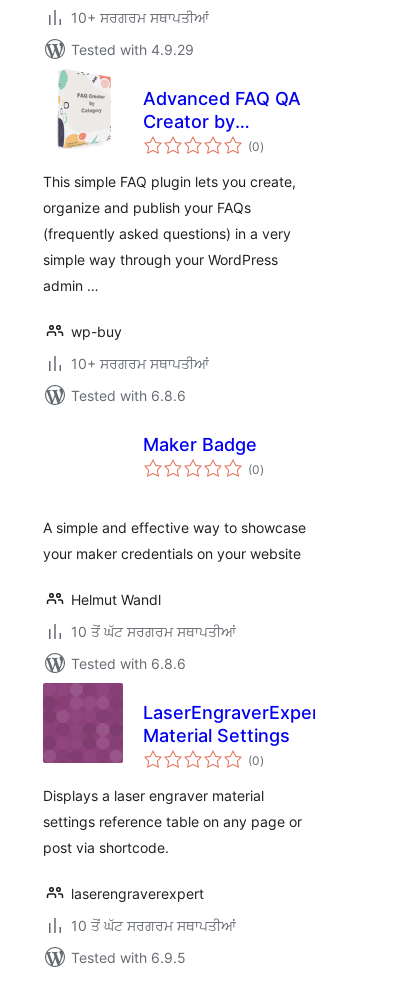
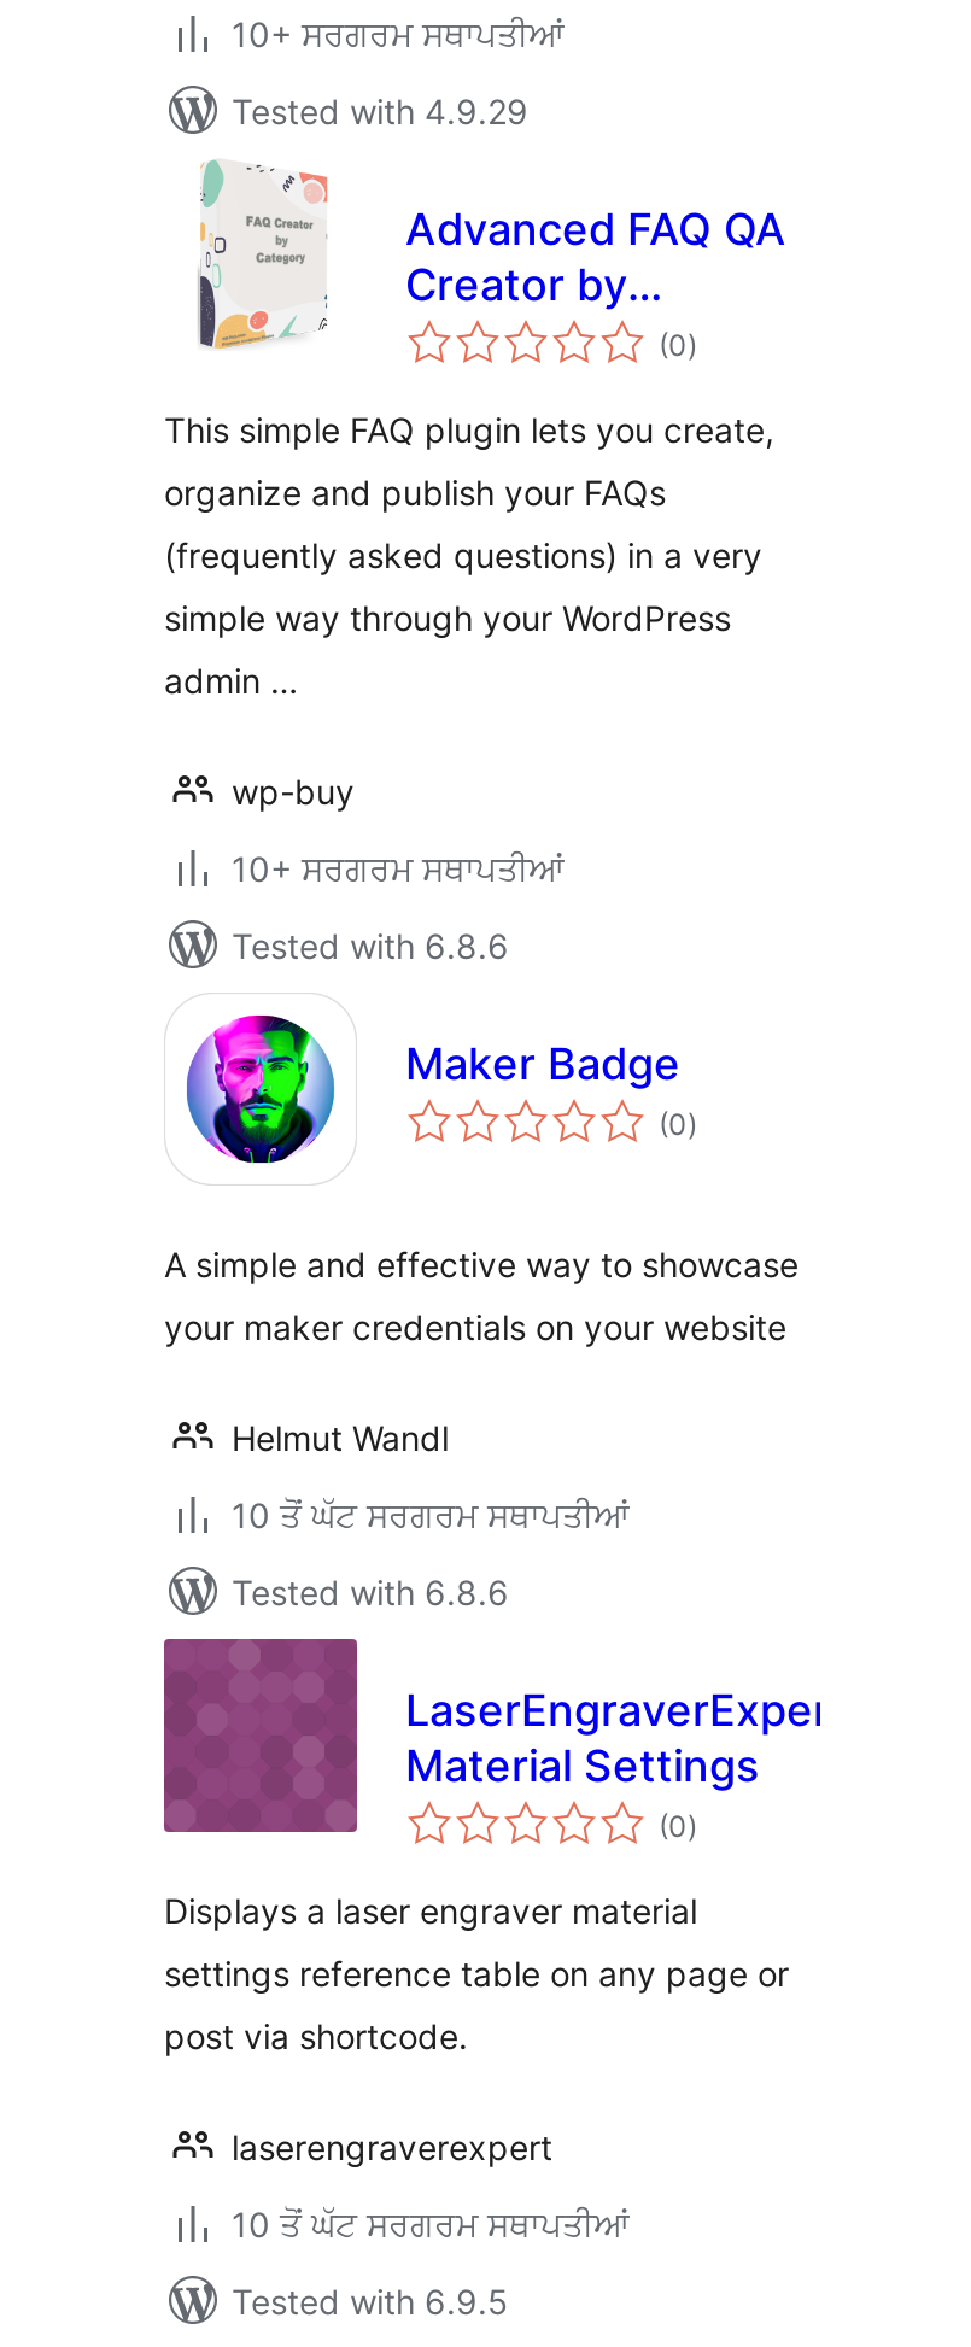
+ [image]
